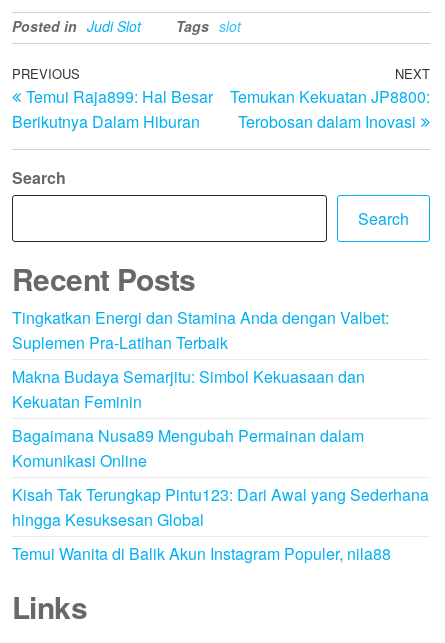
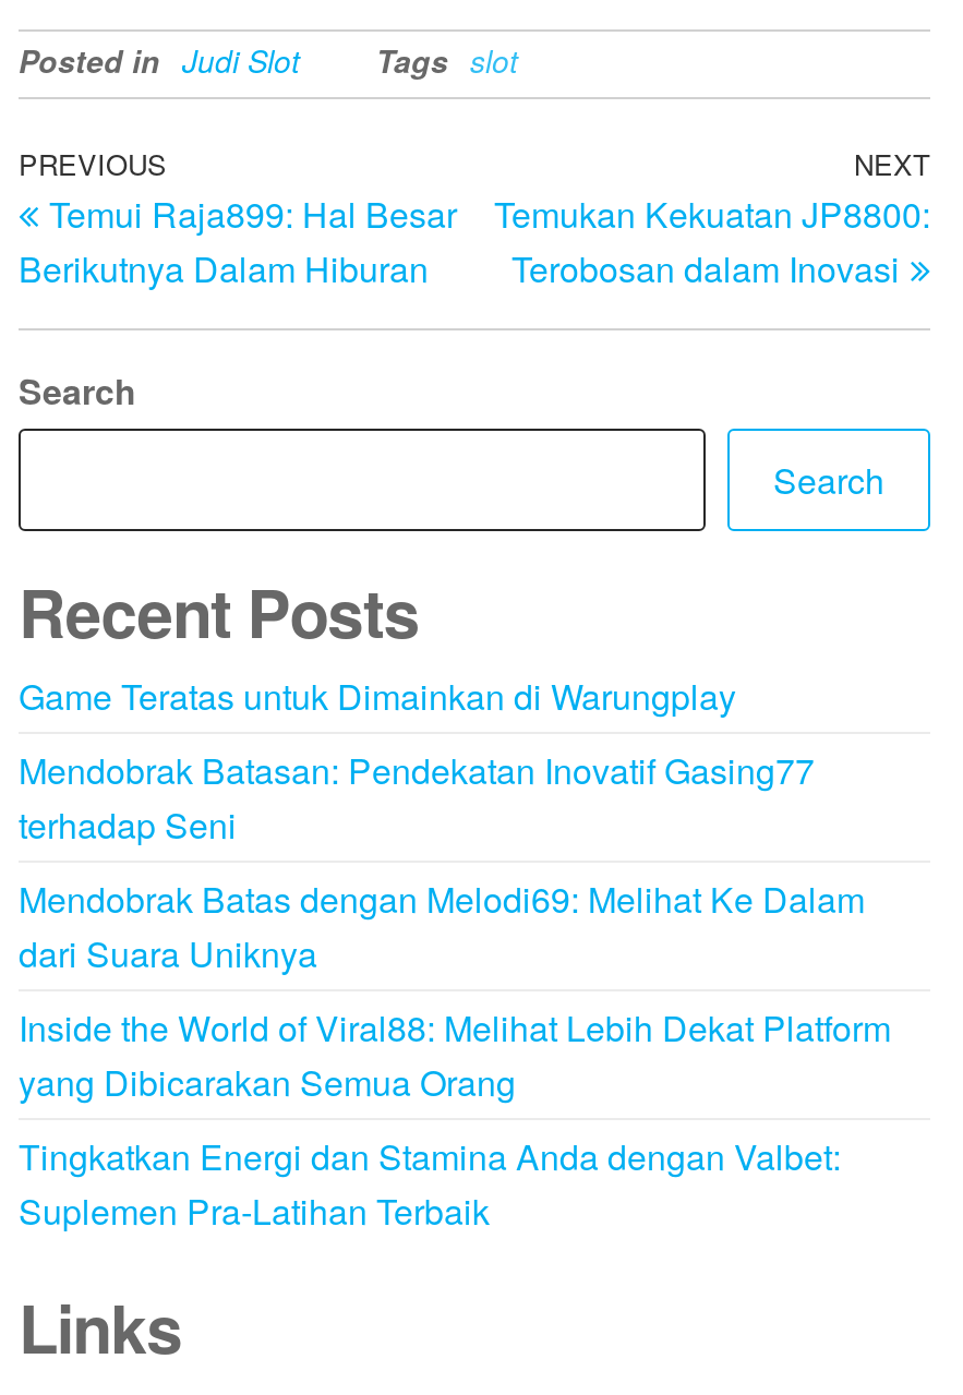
+ Game Teratas untuk Dimainkan di Warungplay
+ Mendobrak Batasan: Pendekatan Inovatif Gasing77
+ terhadap Seni
+ Mendobrak Batas dengan Melodi69: Melihat Ke Dalam
+ dari Suara Uniknya
+ Inside the World of Viral88: Melihat Lebih Dekat Platform
+ yang Dibicarakan Semua Orang

moved down: Tingkatkan Energi dan Stamina Anda dengan Valbet: | Suplemen Pra-Latihan Terbaik

- Makna Budaya Semarjitu: Simbol Kekuasaan dan
- Kekuatan Feminin
- Bagaimana Nusa89 Mengubah Permainan dalam
- Komunikasi Online
- Kisah Tak Terungkap Pintu123: Dari Awal yang Sederhana
- hingga Kesuksesan Global
- Temui Wanita di Balik Akun Instagram Populer, nila88
